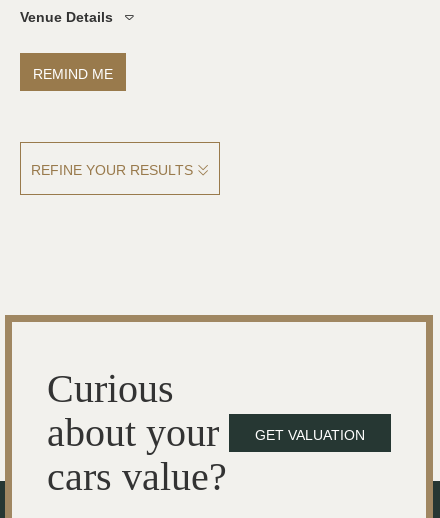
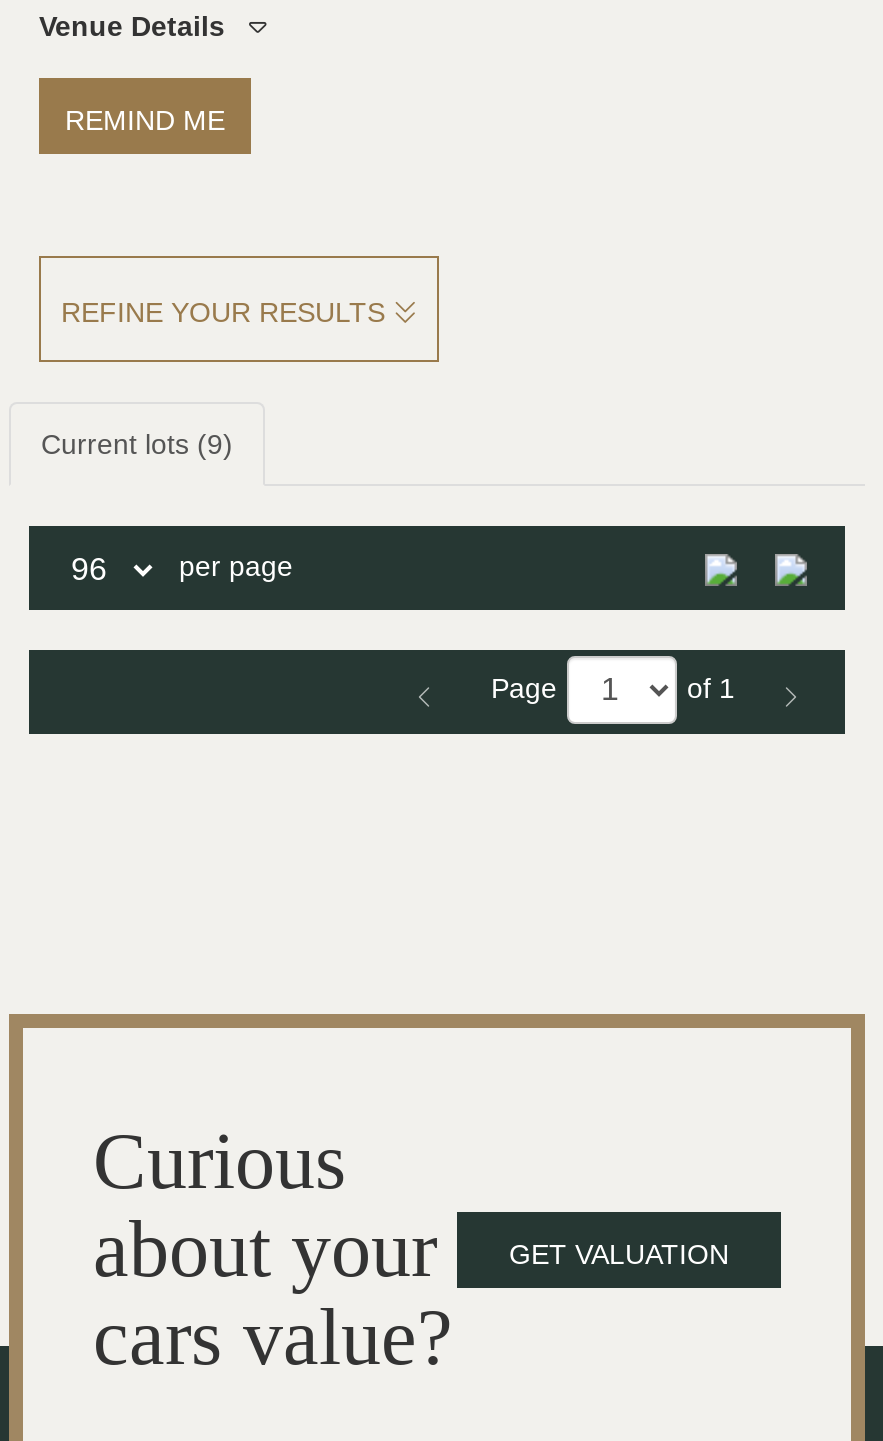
+ Current lots (9)

+ per page

+ Page
+ of 1
